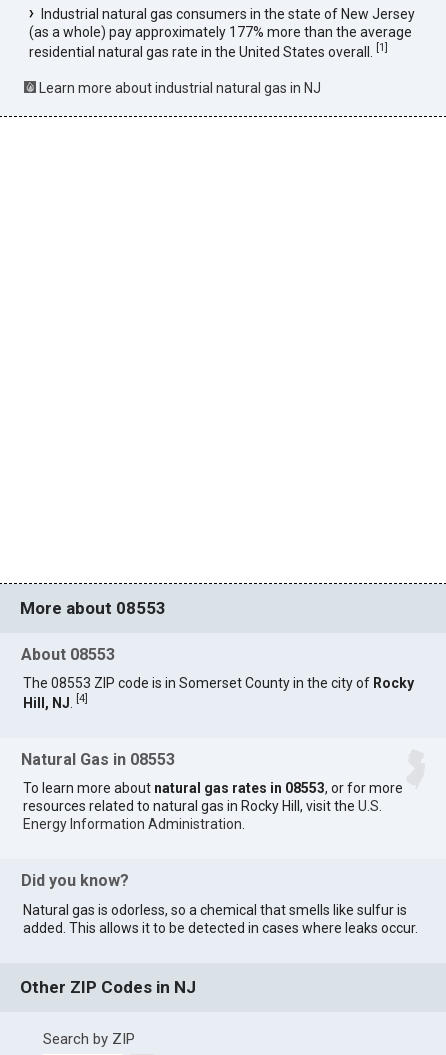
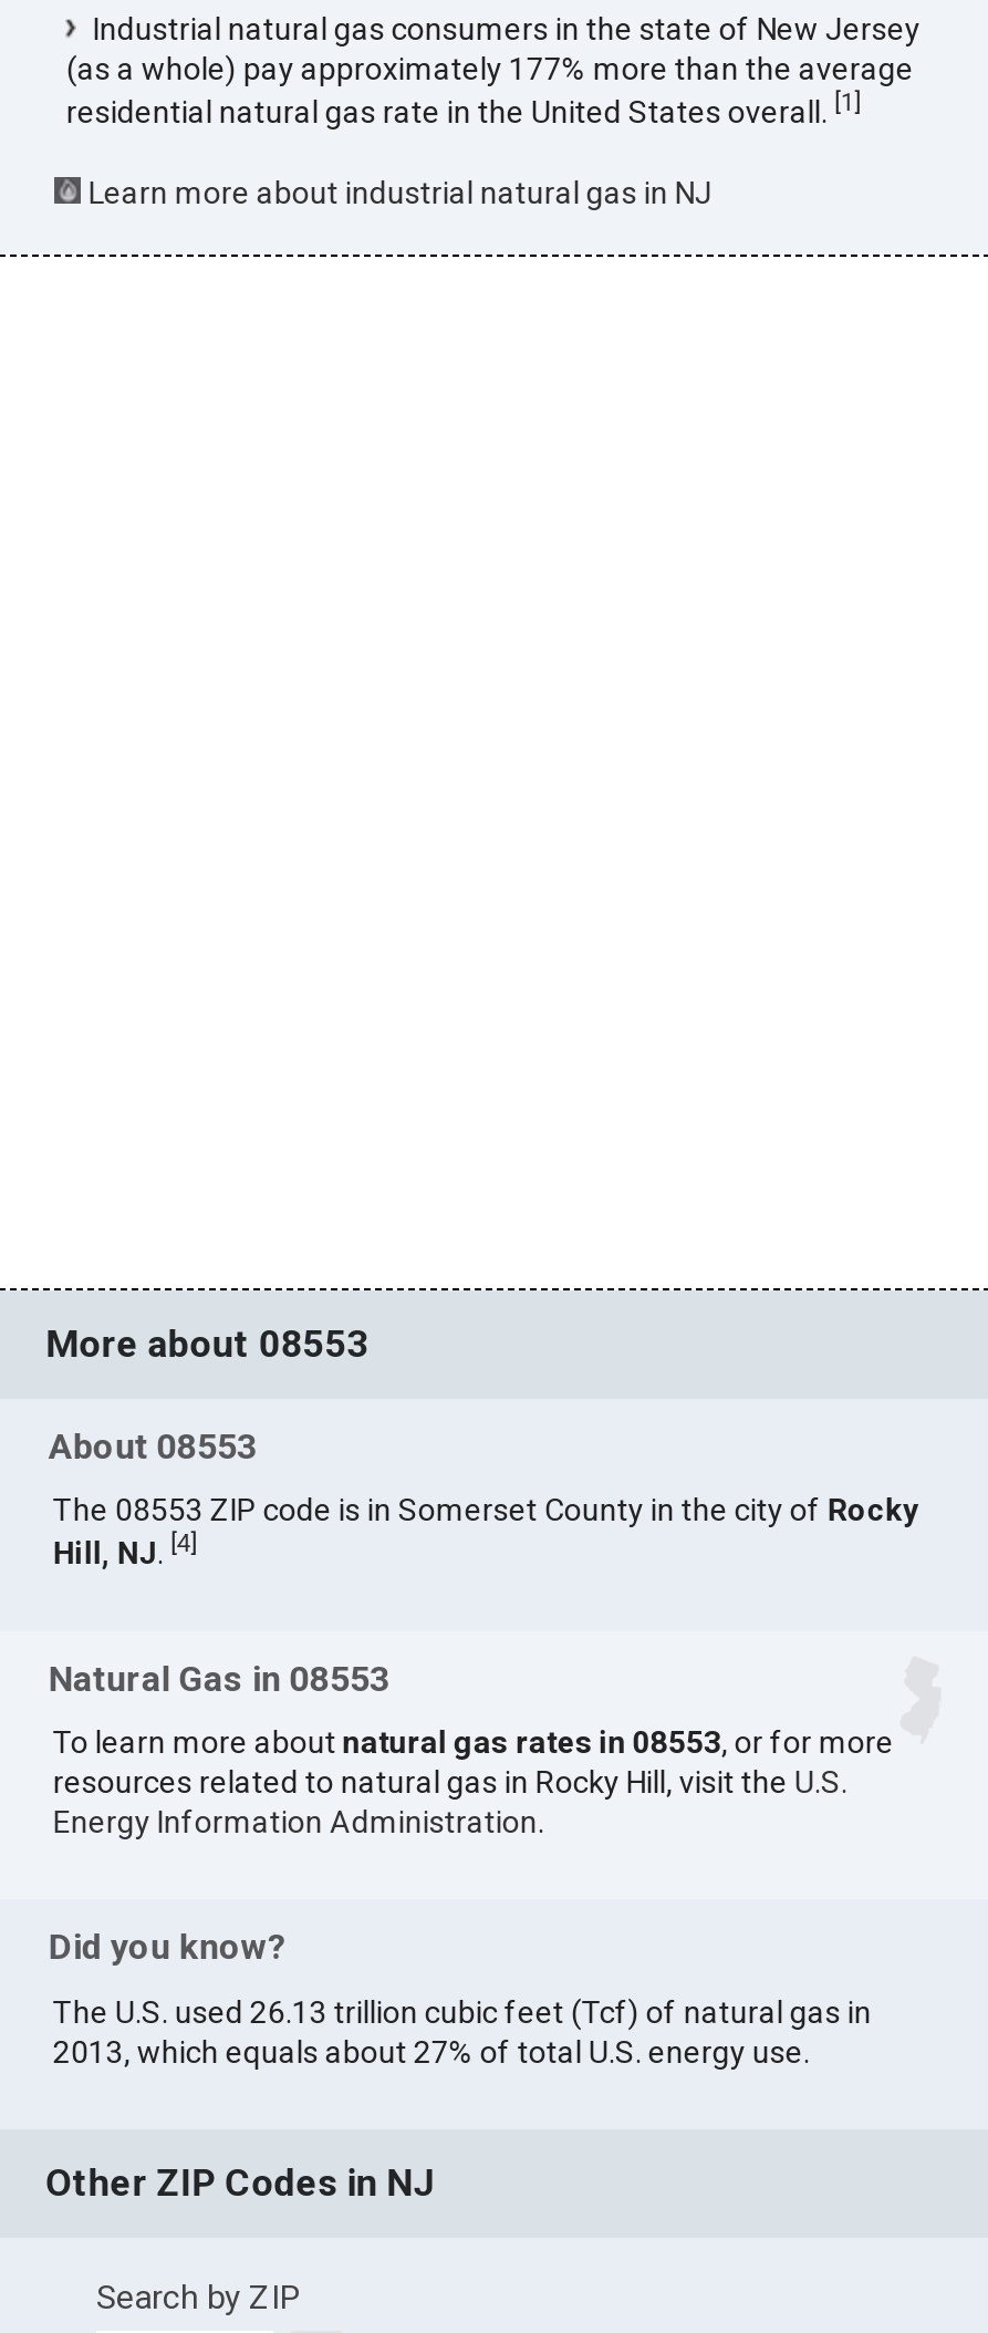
- Natural gas is odorless, so a chemical that smells like sulfur is
- added. This allows it to be detected in cases where leaks occur.
+ The U.S. used 26.13 trillion cubic feet (Tcf) of natural gas in
+ 2013, which equals about 27% of total U.S. energy use.
